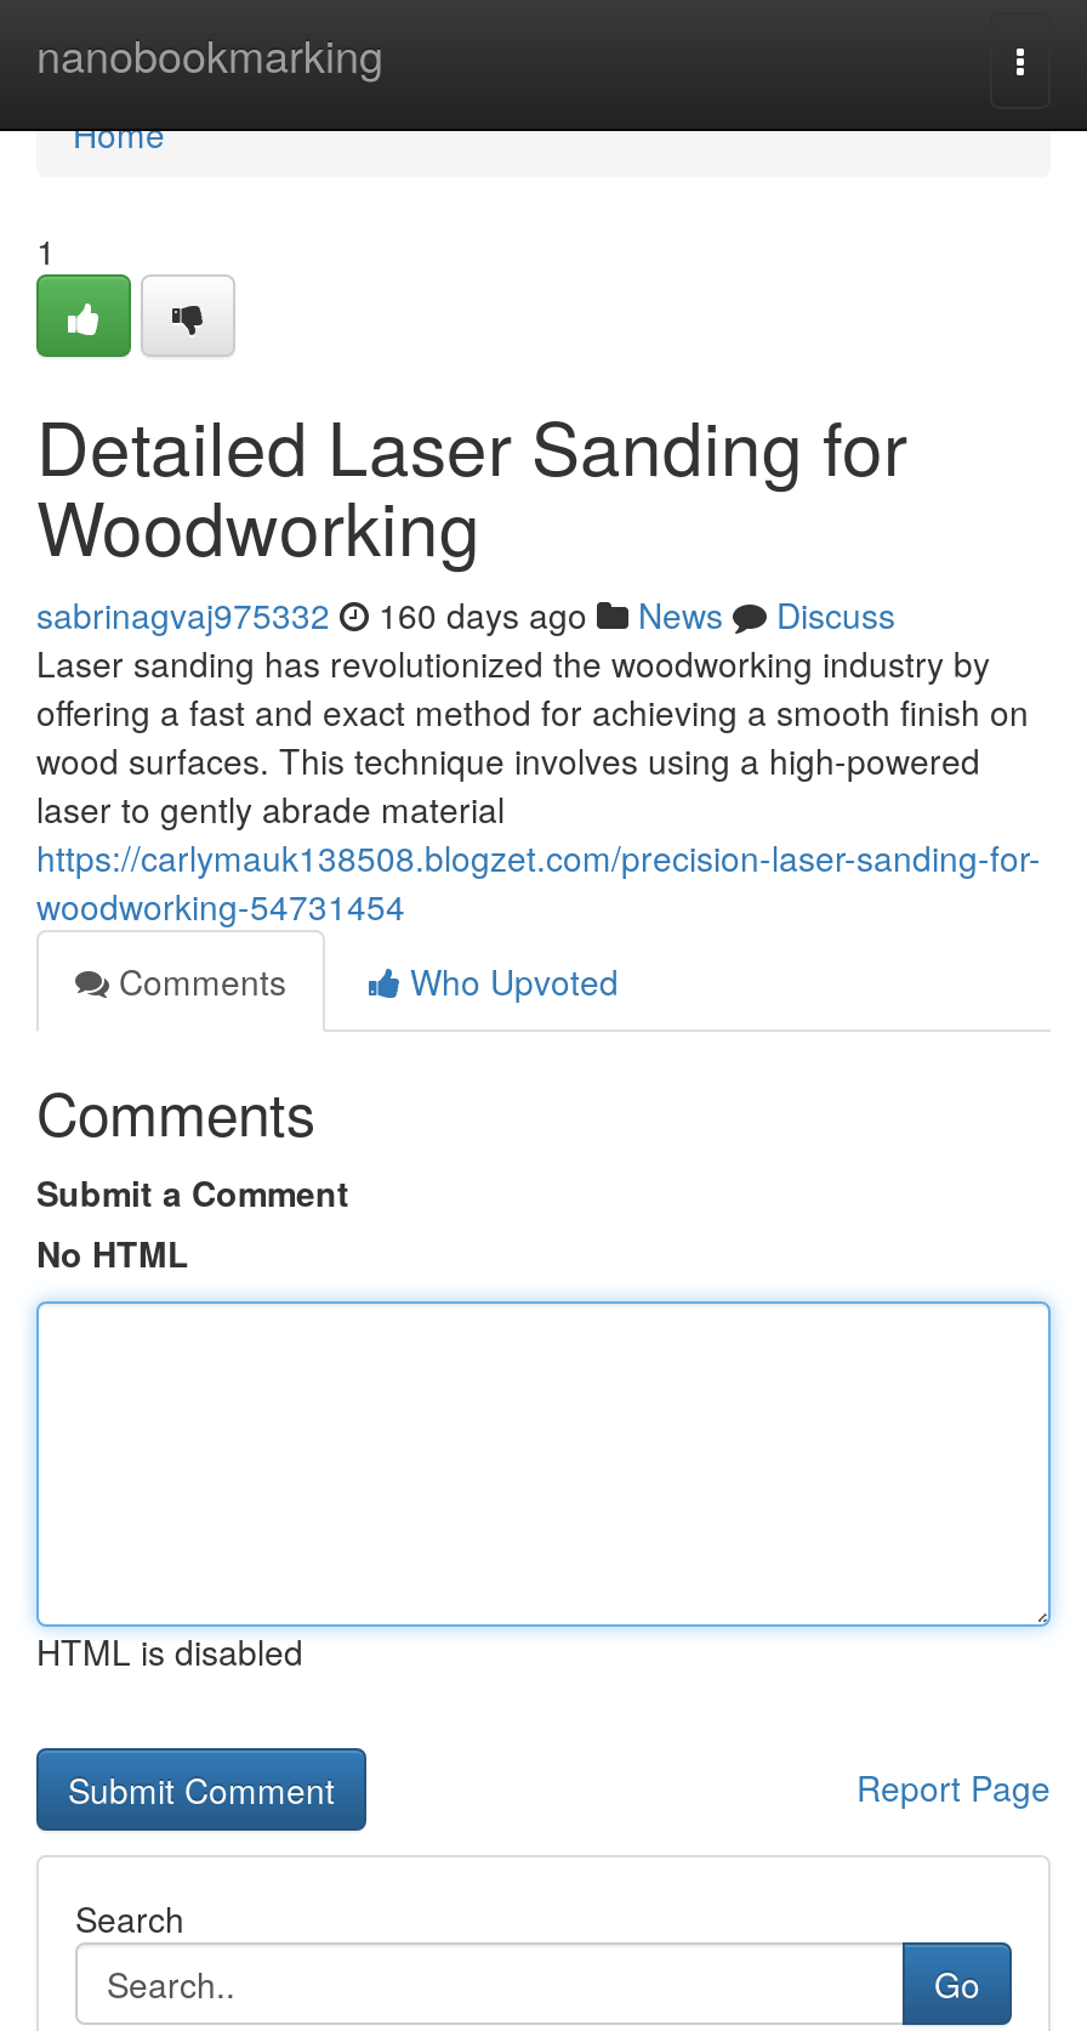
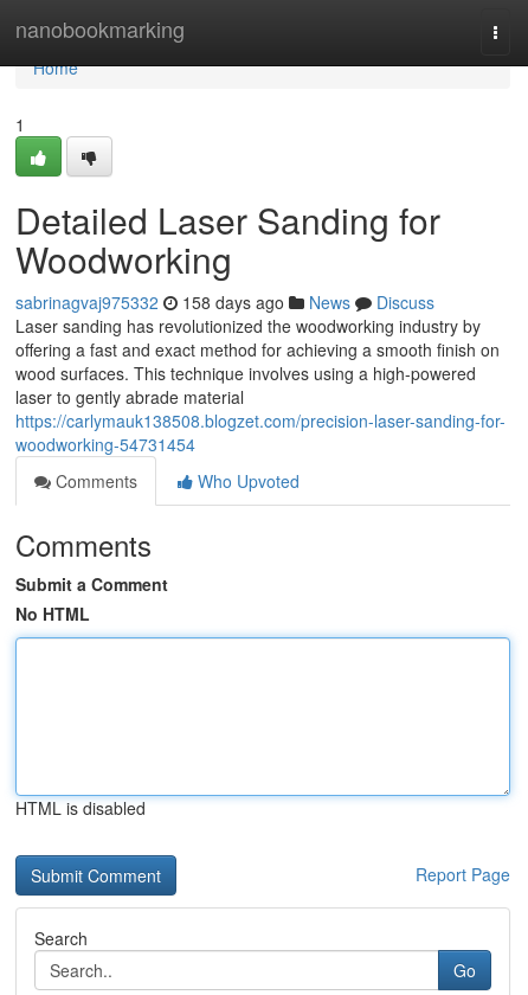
- sabrinagvaj975332 160 days ago News Discuss
+ sabrinagvaj975332 158 days ago News Discuss
